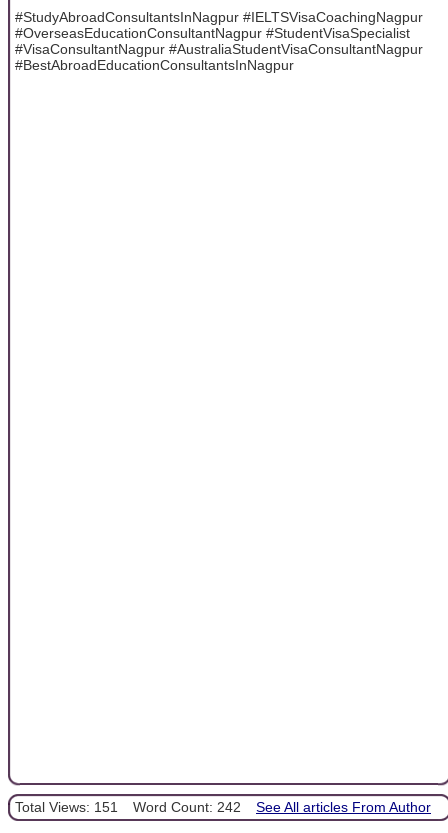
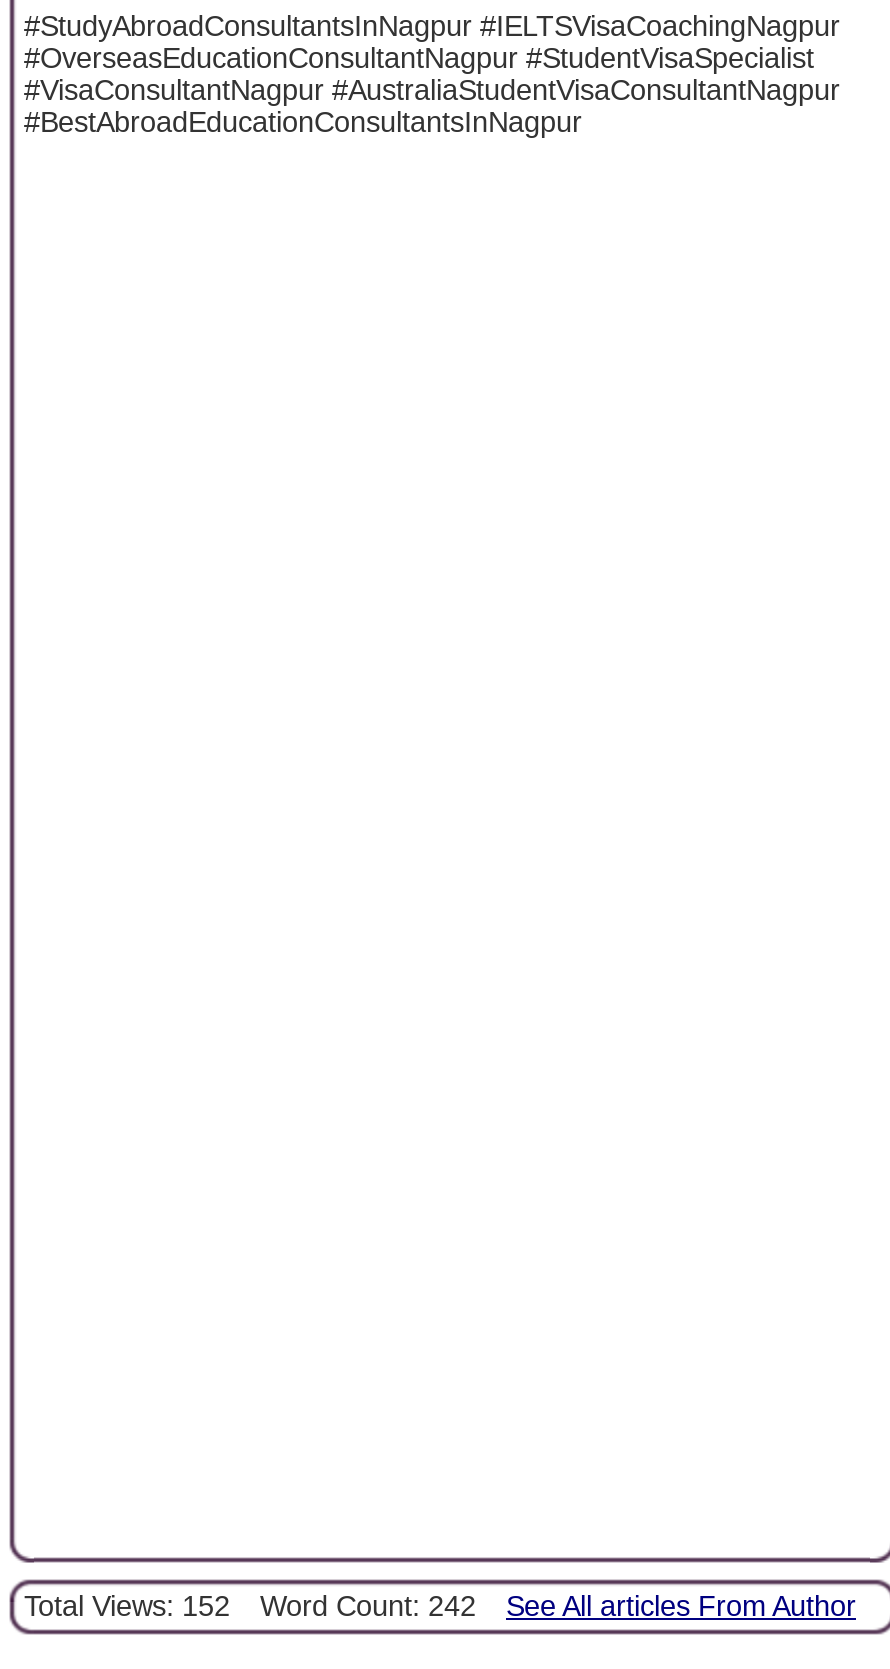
- Total Views: 151 Word Count: 242 See All articles From Author
+ Total Views: 152 Word Count: 242 See All articles From Author
